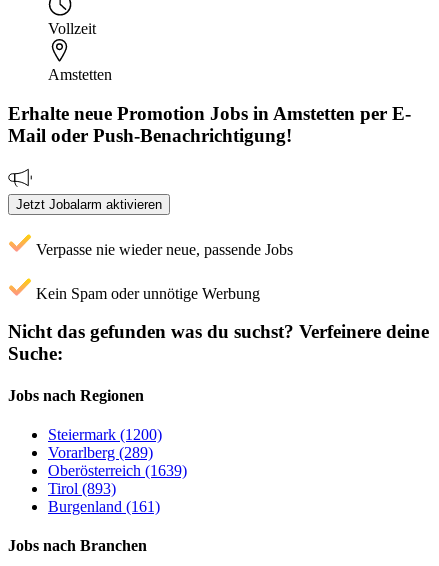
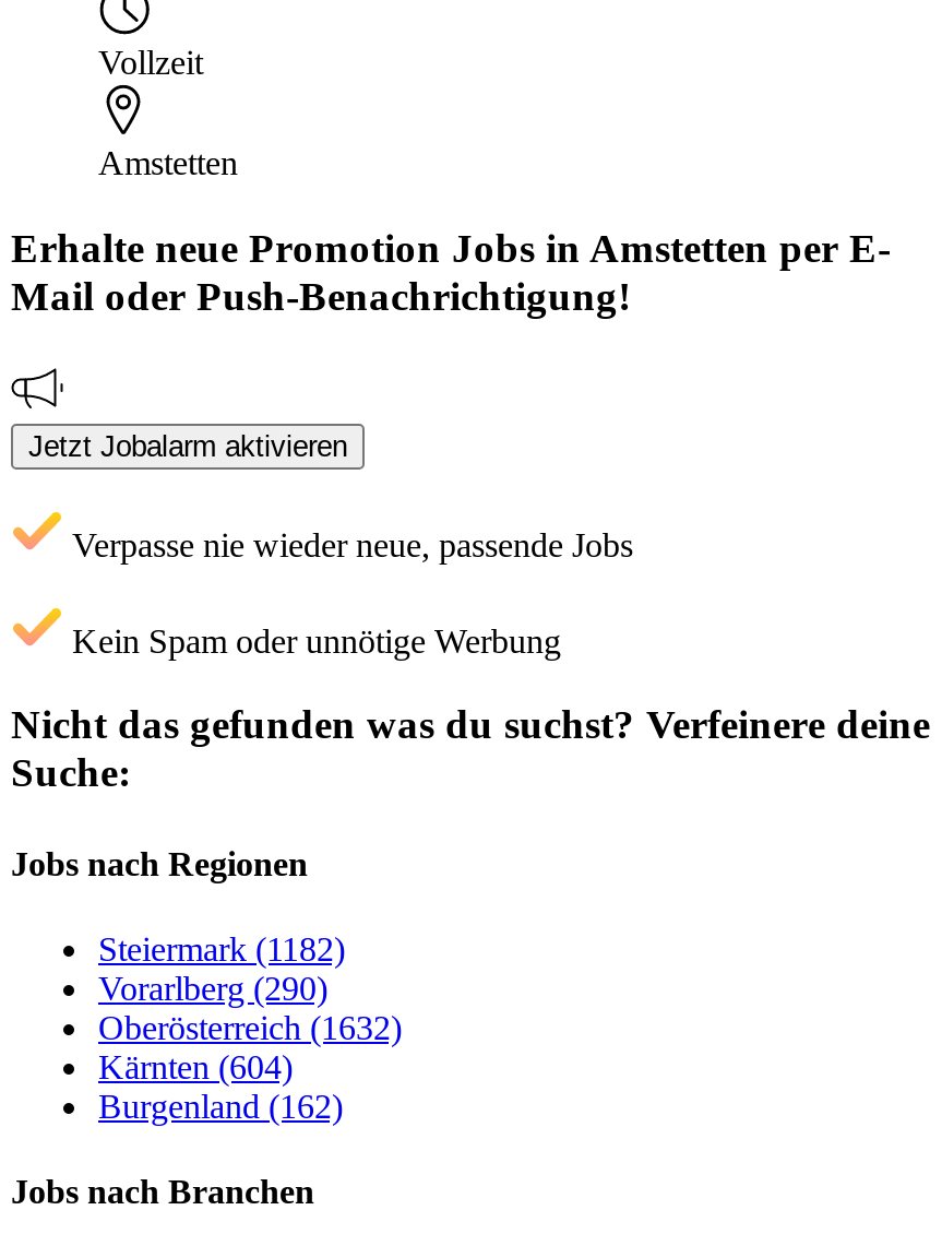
- Steiermark (1200)
- Vorarlberg (289)
- Oberösterreich (1639)
- Tirol (893)
- Burgenland (161)
+ Steiermark (1182)
+ Vorarlberg (290)
+ Oberösterreich (1632)
+ Kärnten (604)
+ Burgenland (162)
